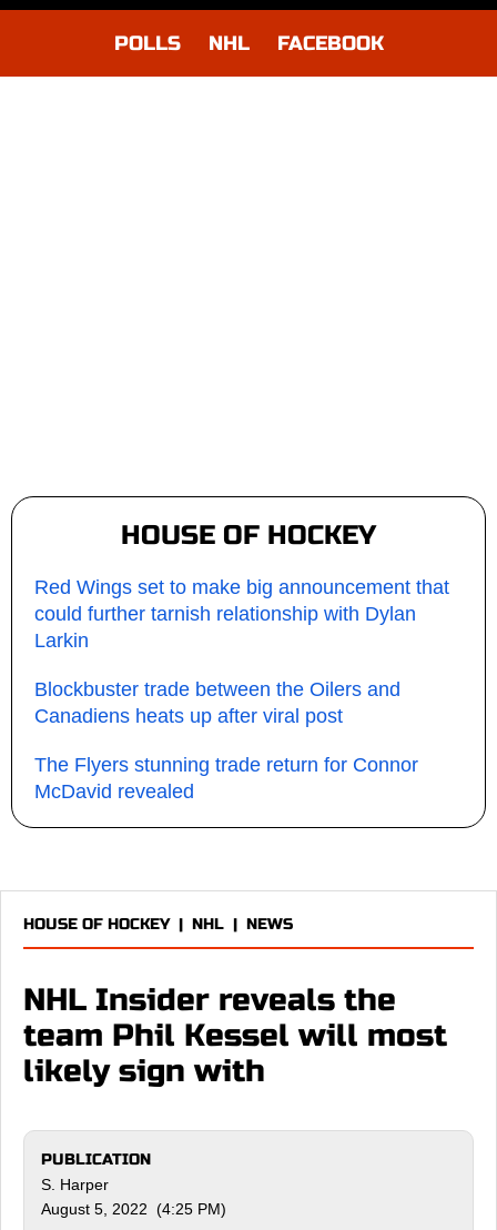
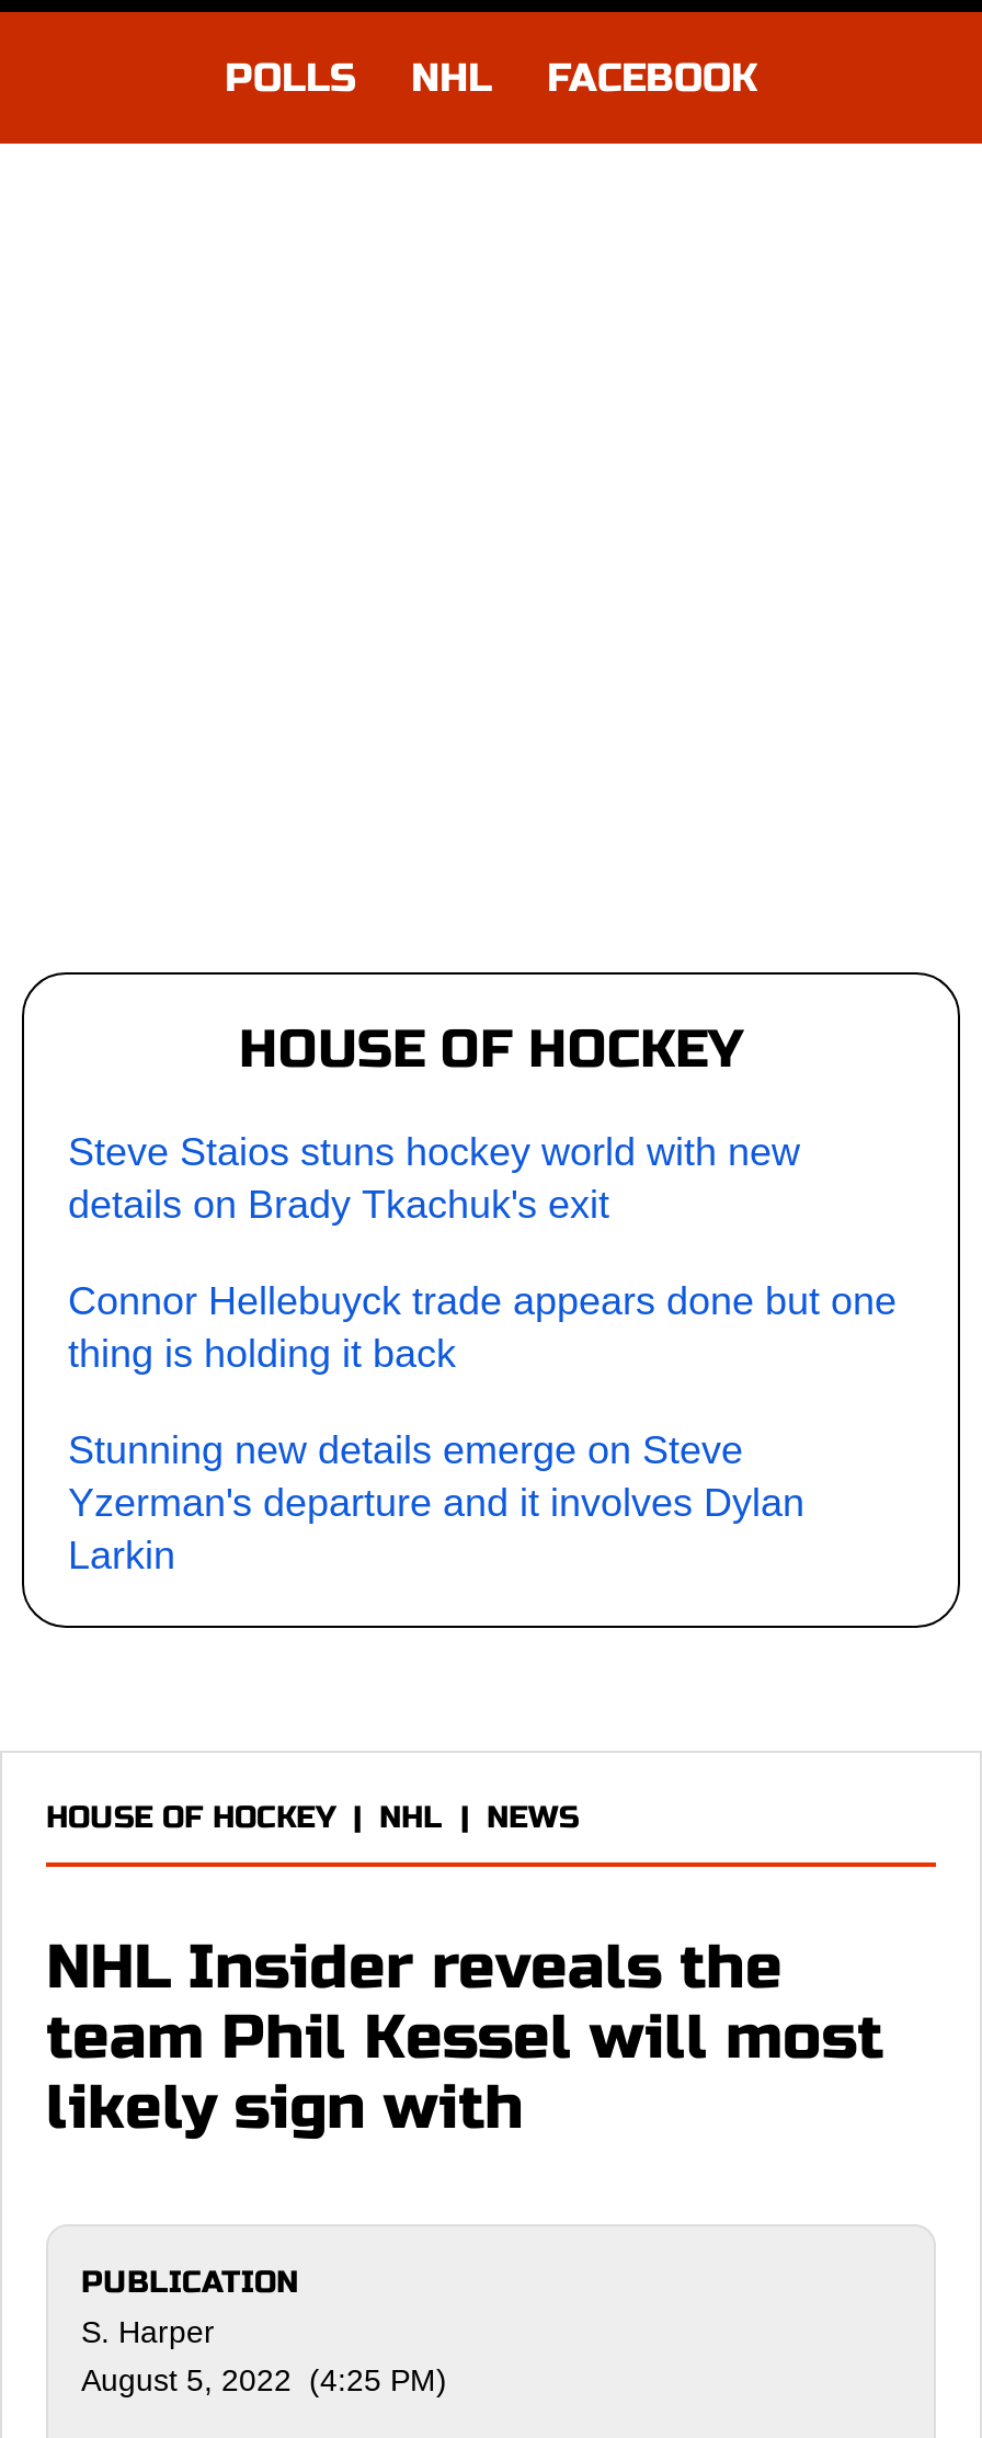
- Red Wings set to make big announcement that
- could further tarnish relationship with Dylan
+ Steve Staios stuns hockey world with new
+ details on Brady Tkachuk's exit
+ Connor Hellebuyck trade appears done but one
+ thing is holding it back
+ Stunning new details emerge on Steve
+ Yzerman's departure and it involves Dylan

moved down: Larkin

- Blockbuster trade between the Oilers and
- Canadiens heats up after viral post
- The Flyers stunning trade return for Connor
- McDavid revealed
